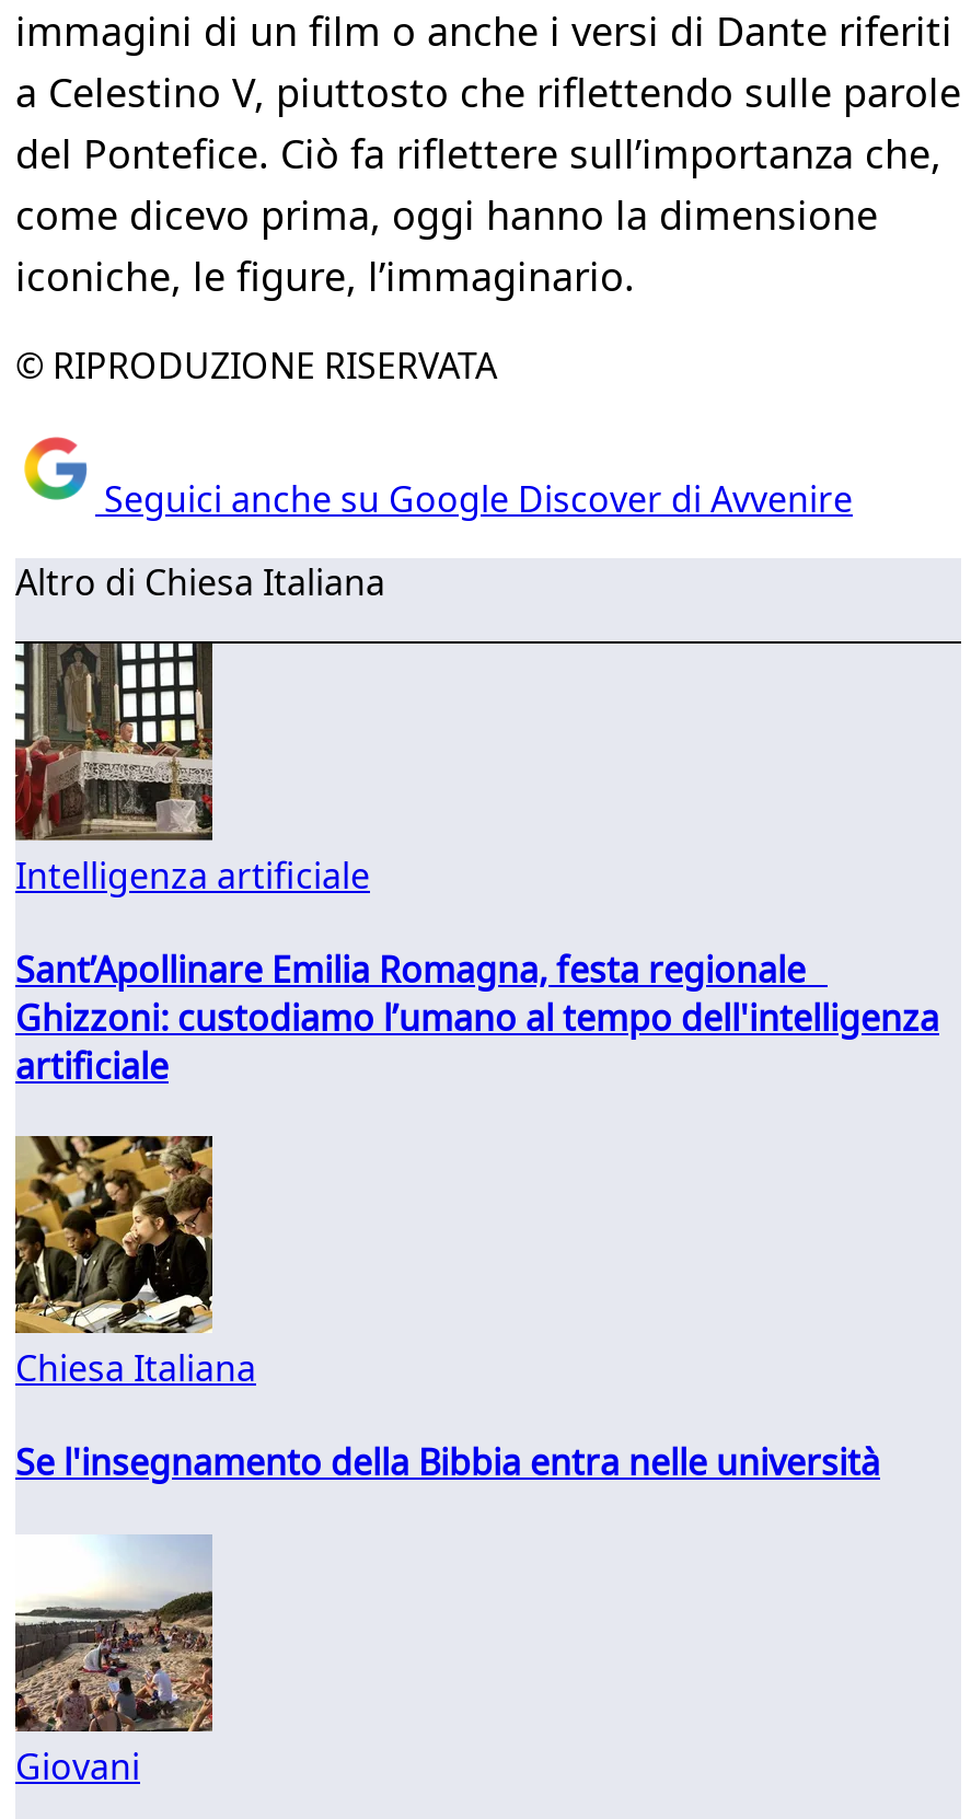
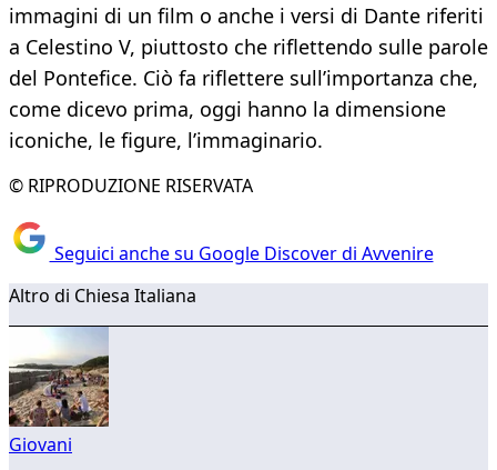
- [image]
- Intelligenza artificiale
- Sant’Apollinare Emilia Romagna, festa regionale
- Ghizzoni: custodiamo l’umano al tempo dell'intelligenza
- artificiale

- [image]
- Chiesa Italiana
- Se l'insegnamento della Bibbia entra nelle università
